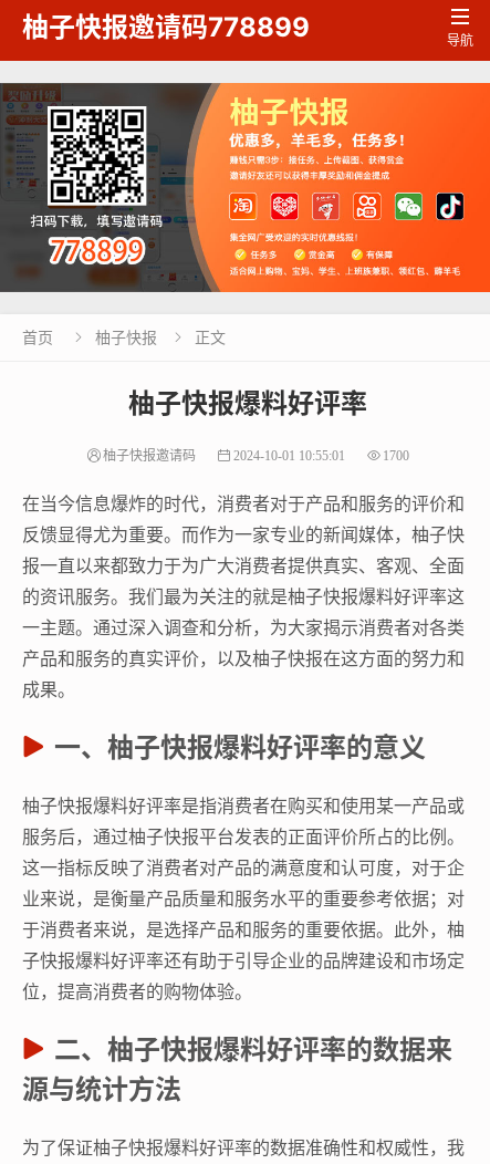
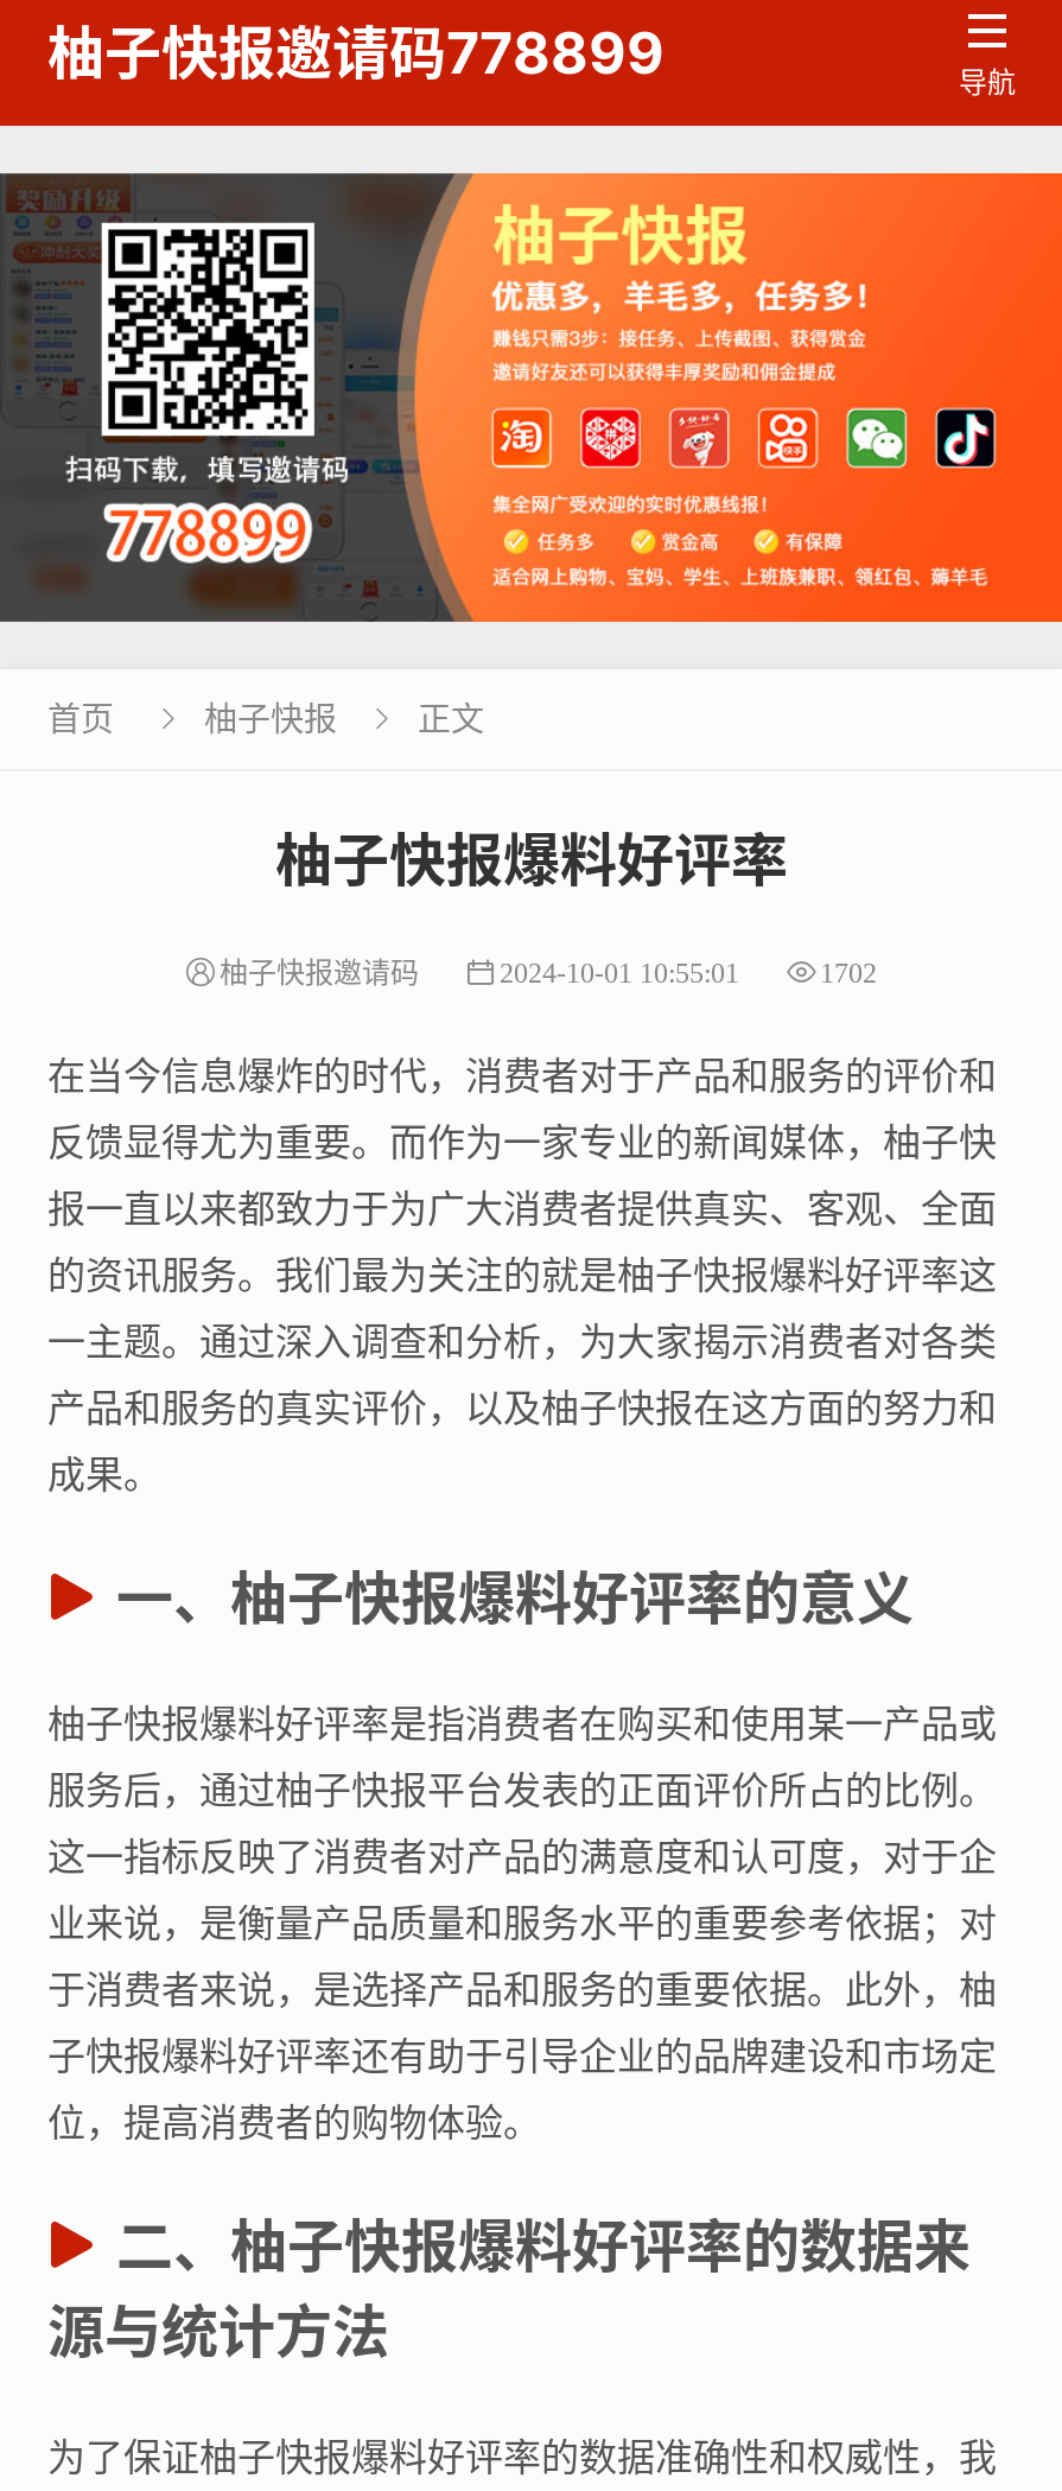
- 1700
+ 1702
